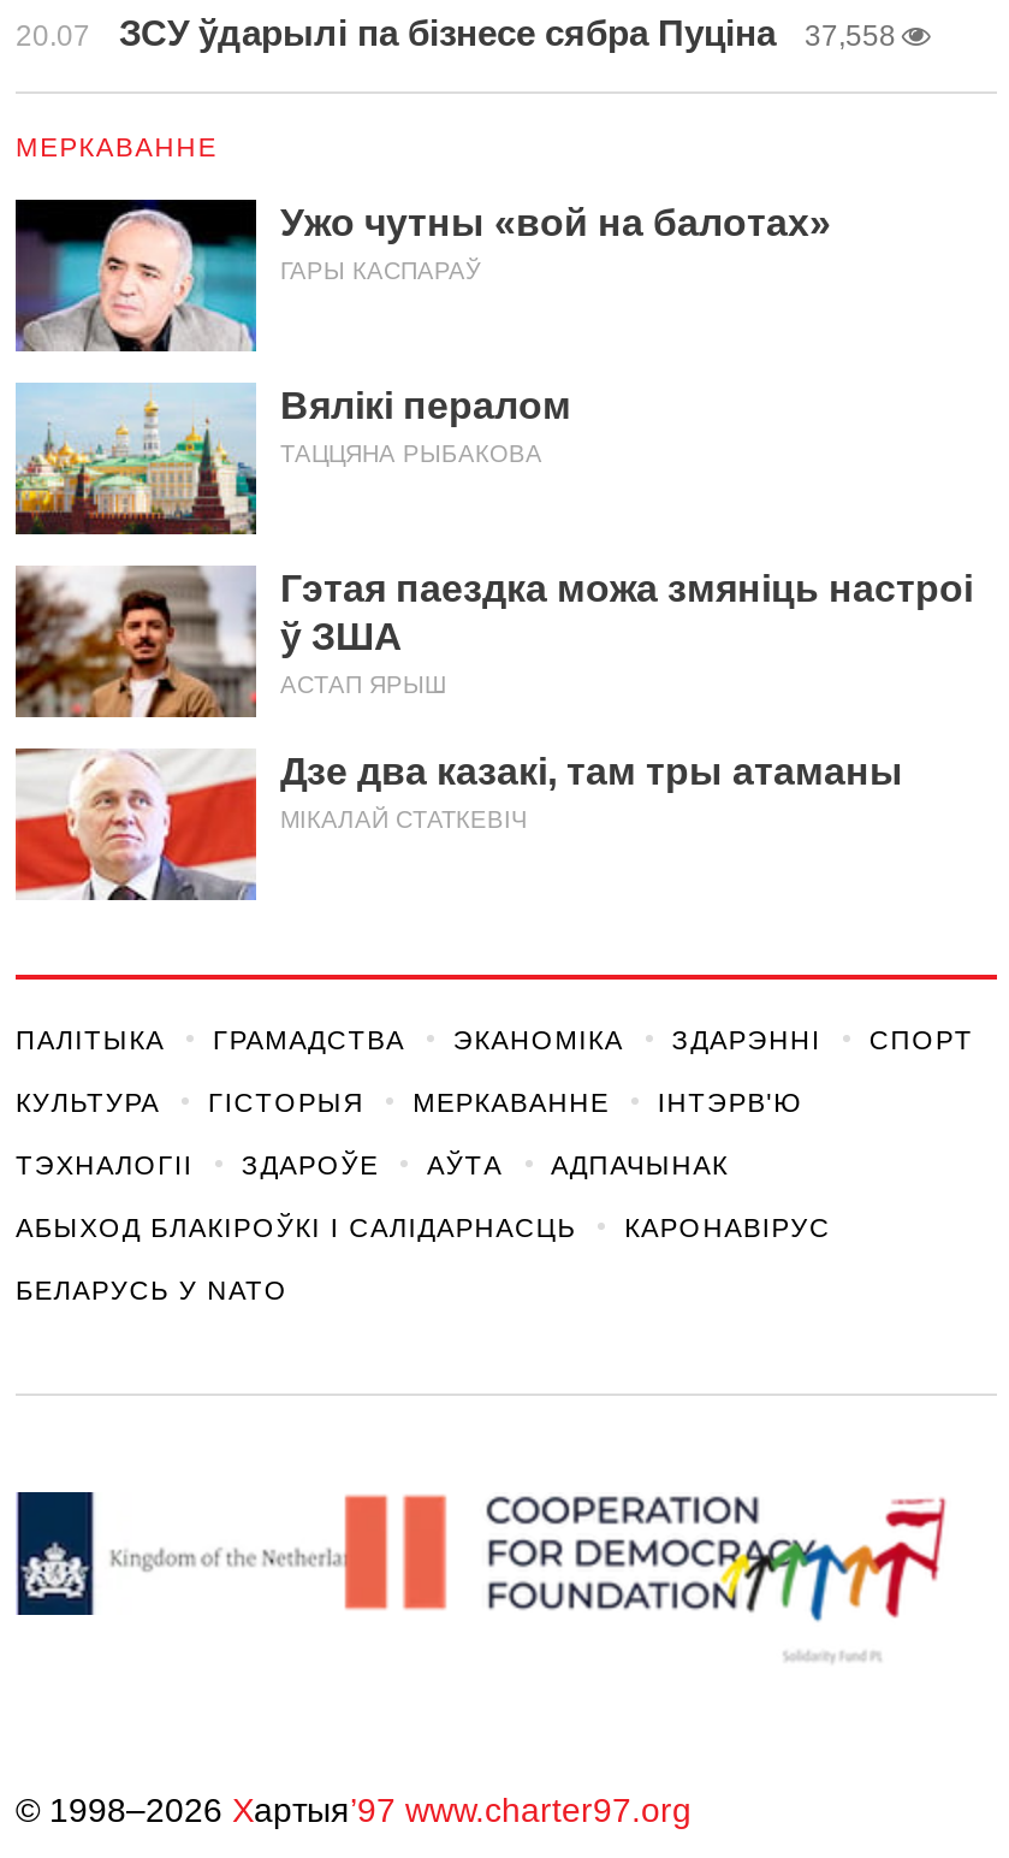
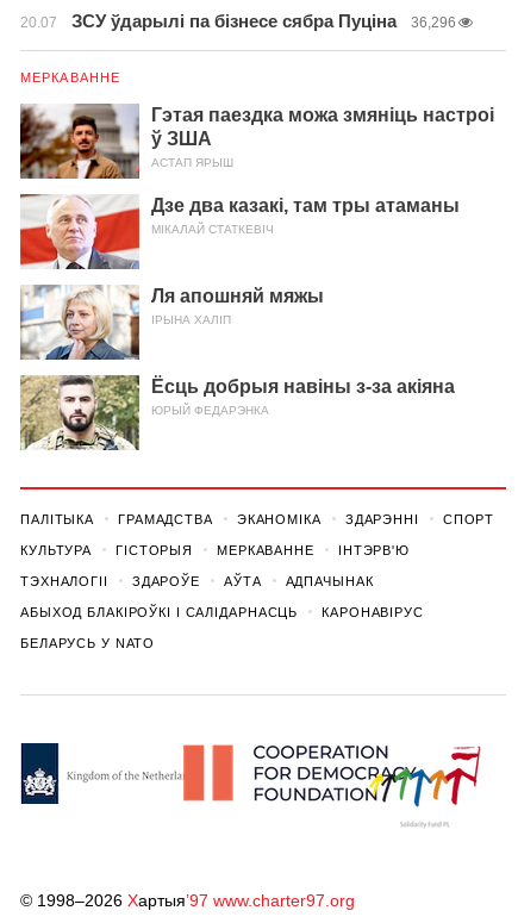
- 20.07 ЗСУ ўдарылі па бізнесе сябра Пуціна 37,558
+ 20.07 ЗСУ ўдарылі па бізнесе сябра Пуціна 36,296

- [image]
- Ужо чутны «вой на балотах»
- ГАРЫ КАСПАРАЎ
- Вялікі пералом
- ТАЦЦЯНА РЫБАКОВА

- [image]

moved up: [image] | Гэтая паездка можа змяніць настроі | ў ЗША | АСТАП ЯРЫШ | Дзе два казакі, там тры атаманы | МІКАЛАЙ СТАТКЕВІЧ

+ [image]
+ Ля апошняй мяжы
+ ІРЫНА ХАЛІП
+ Ёсць добрыя навіны з-за акіяна
+ ЮРЫЙ ФЕДАРЭНКА

+ [image]
